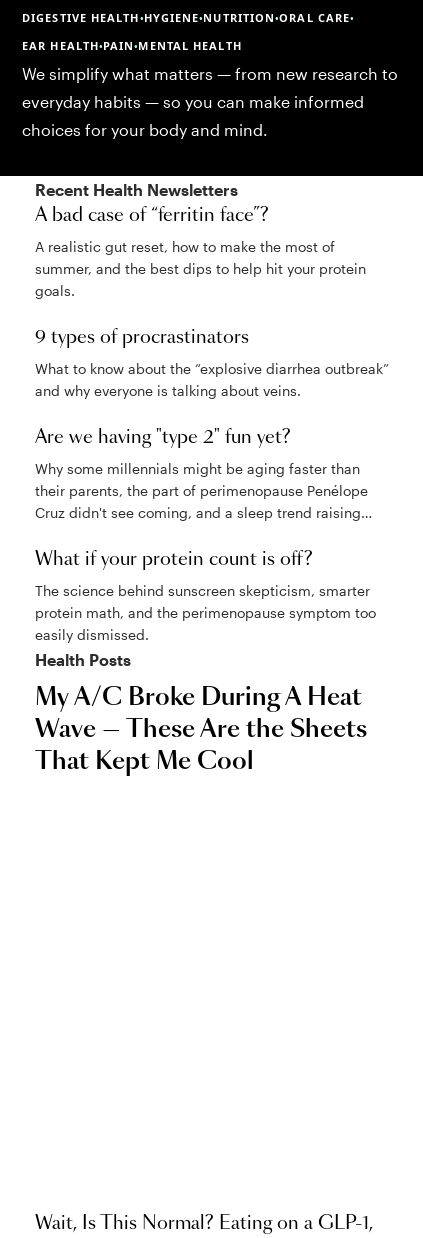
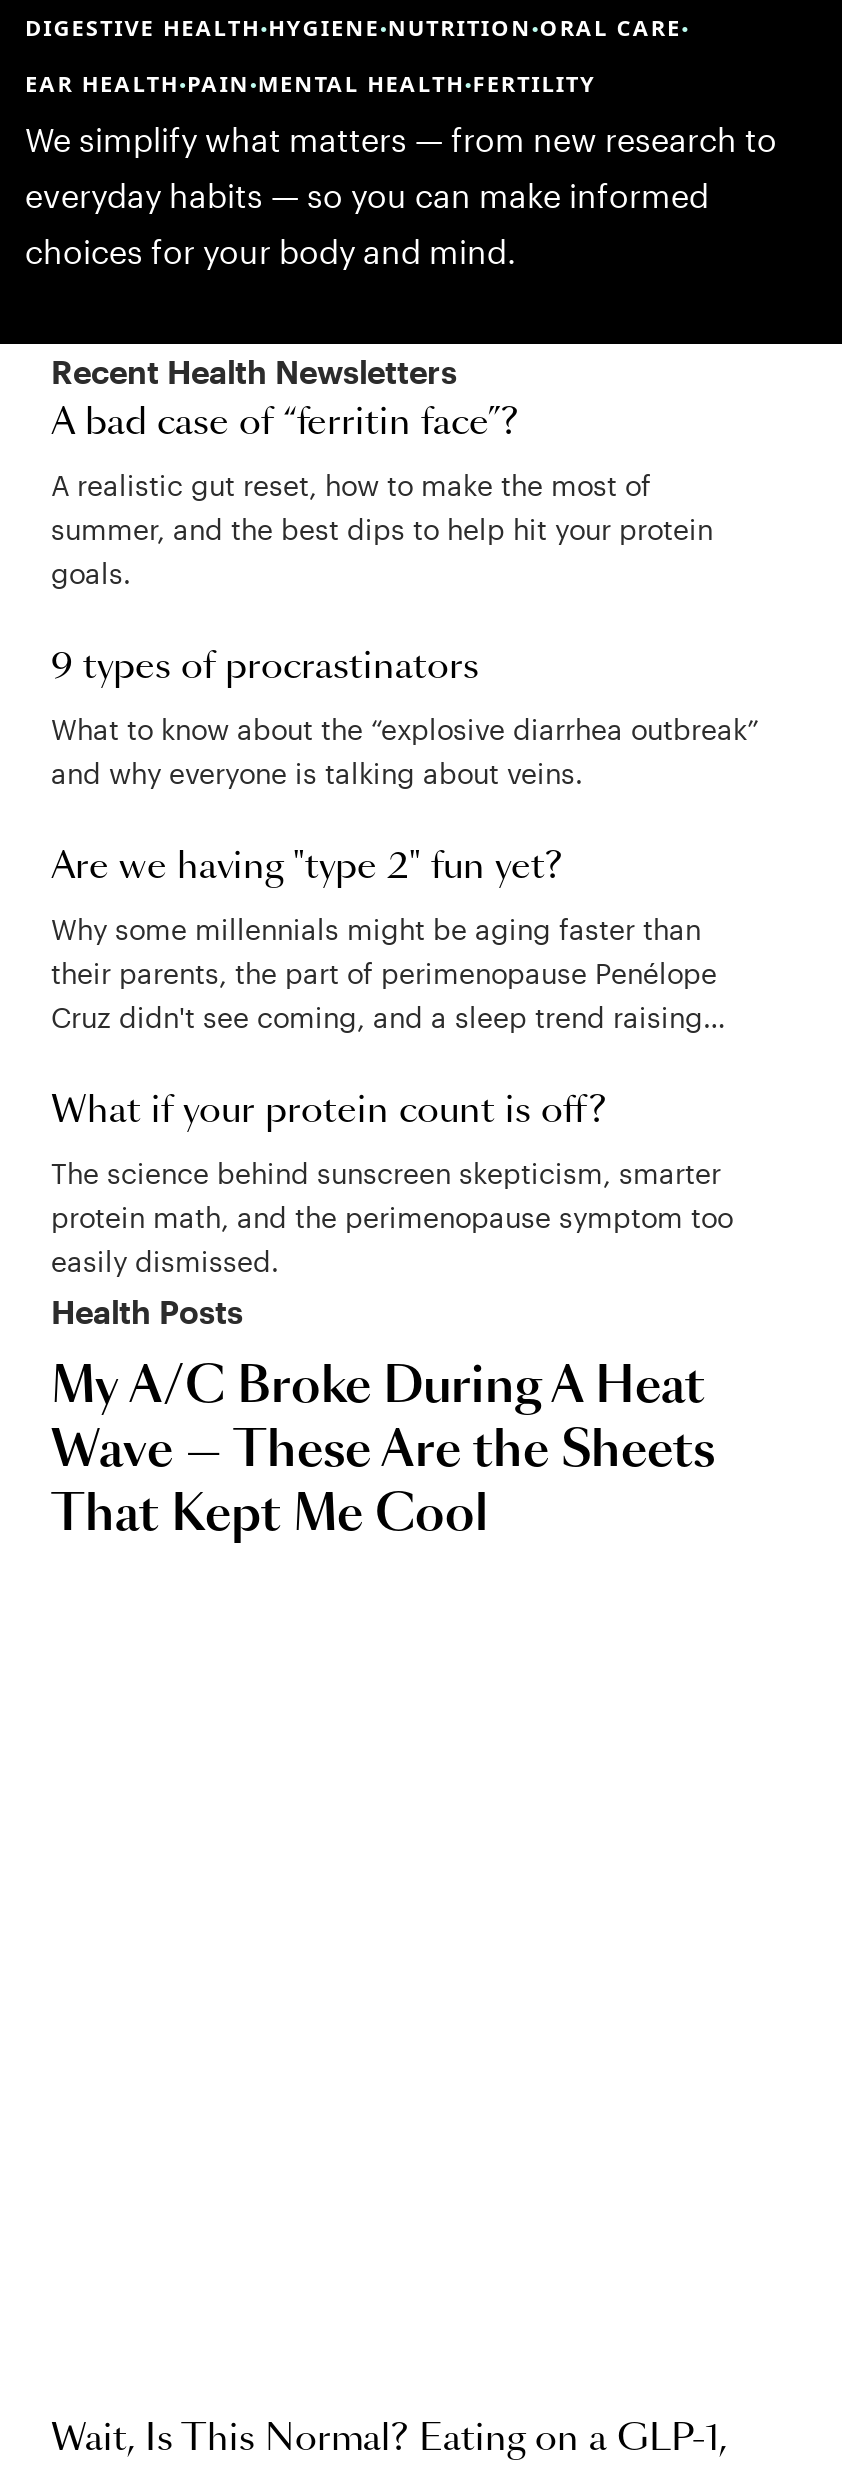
- EAR HEALTH•PAIN•MENTAL HEALTH
+ EAR HEALTH•PAIN•MENTAL HEALTH•FERTILITY
